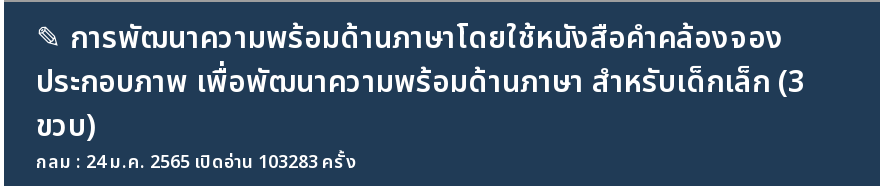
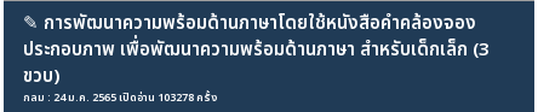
- กลม : 24 ม.ค. 2565 เปิดอ่าน 103283 ครั้ง
+ กลม : 24 ม.ค. 2565 เปิดอ่าน 103278 ครั้ง
